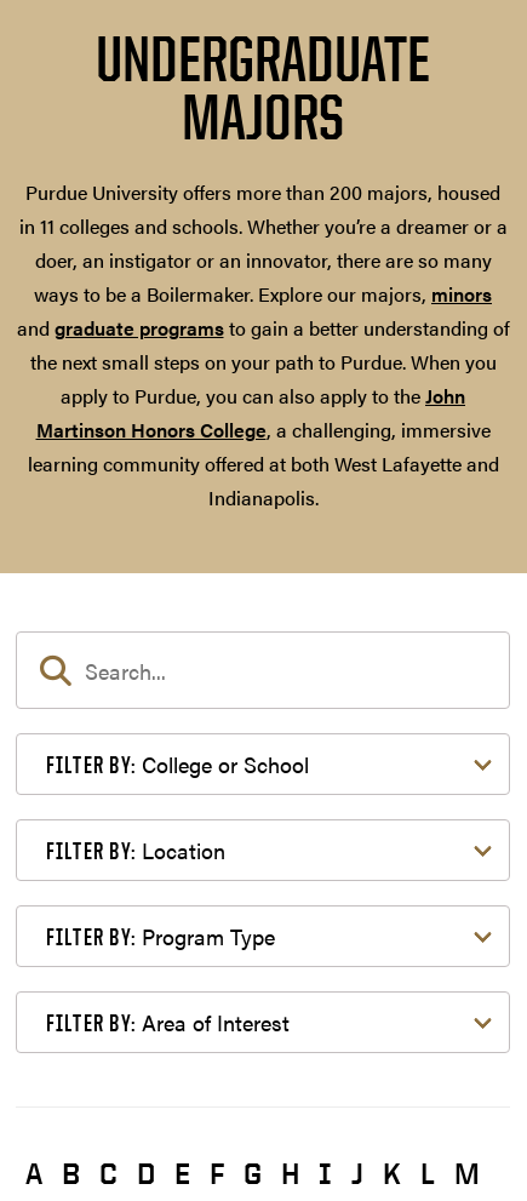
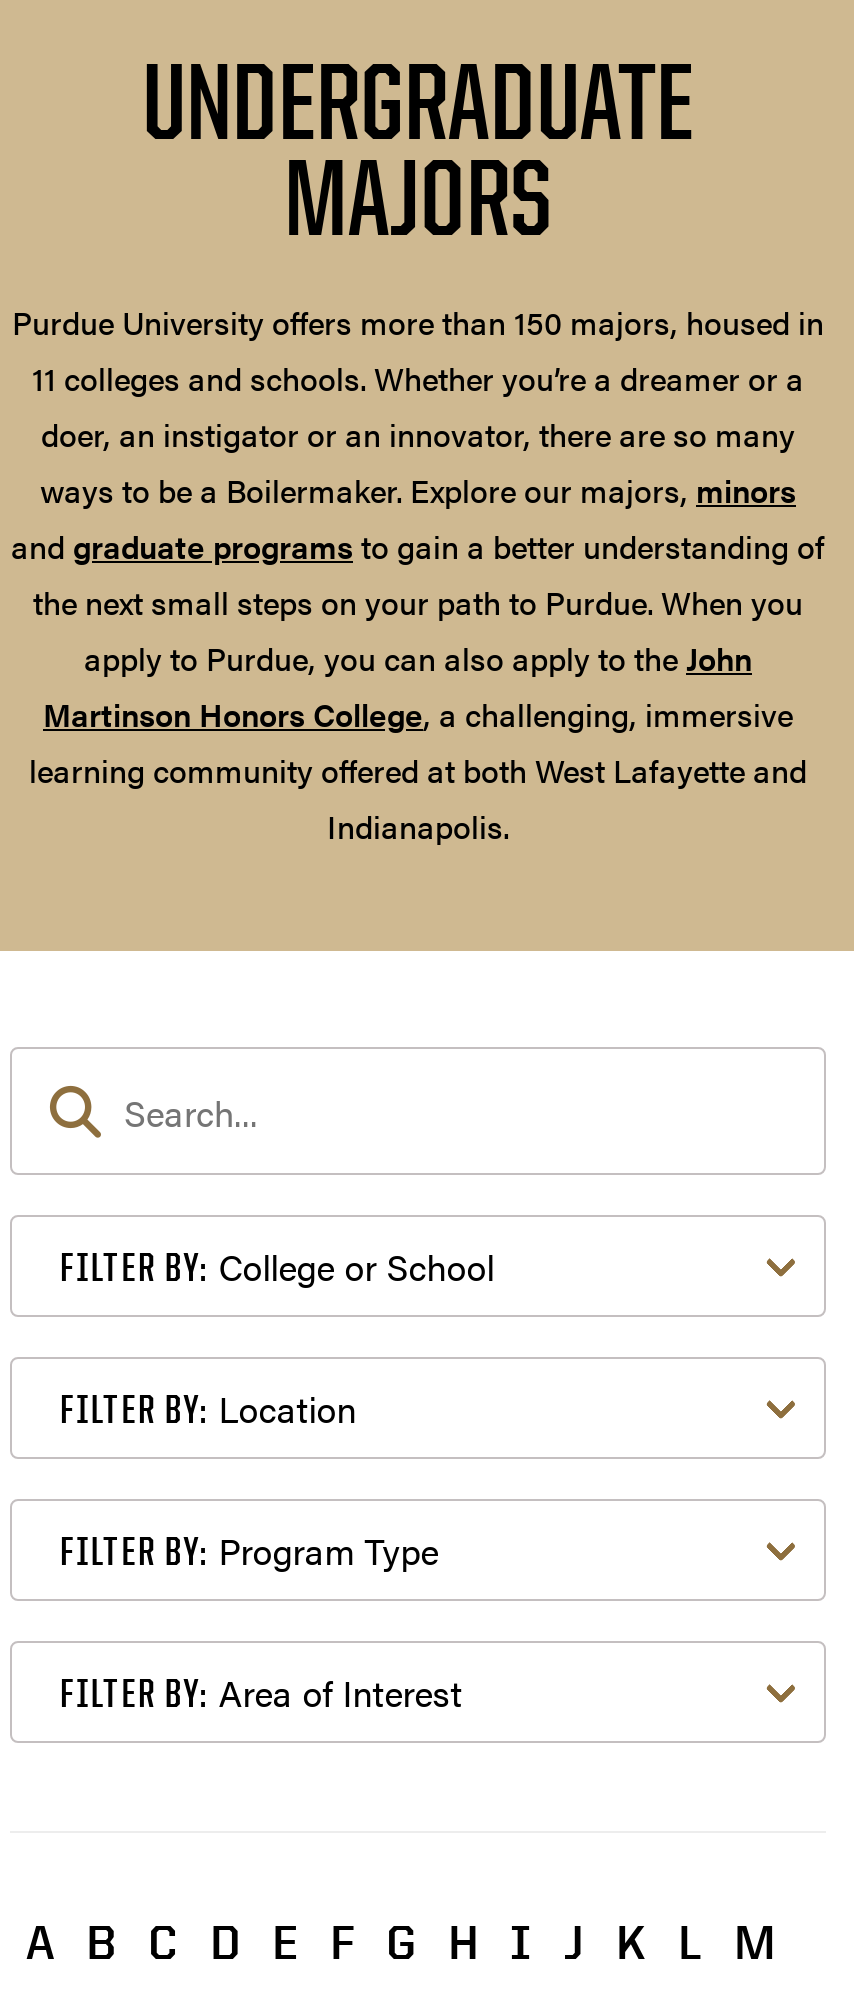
- Purdue University offers more than 200 majors, housed
- in 11 colleges and schools. Whether you’re a dreamer or a
+ Purdue University offers more than 150 majors, housed in
+ 11 colleges and schools. Whether you’re a dreamer or a
